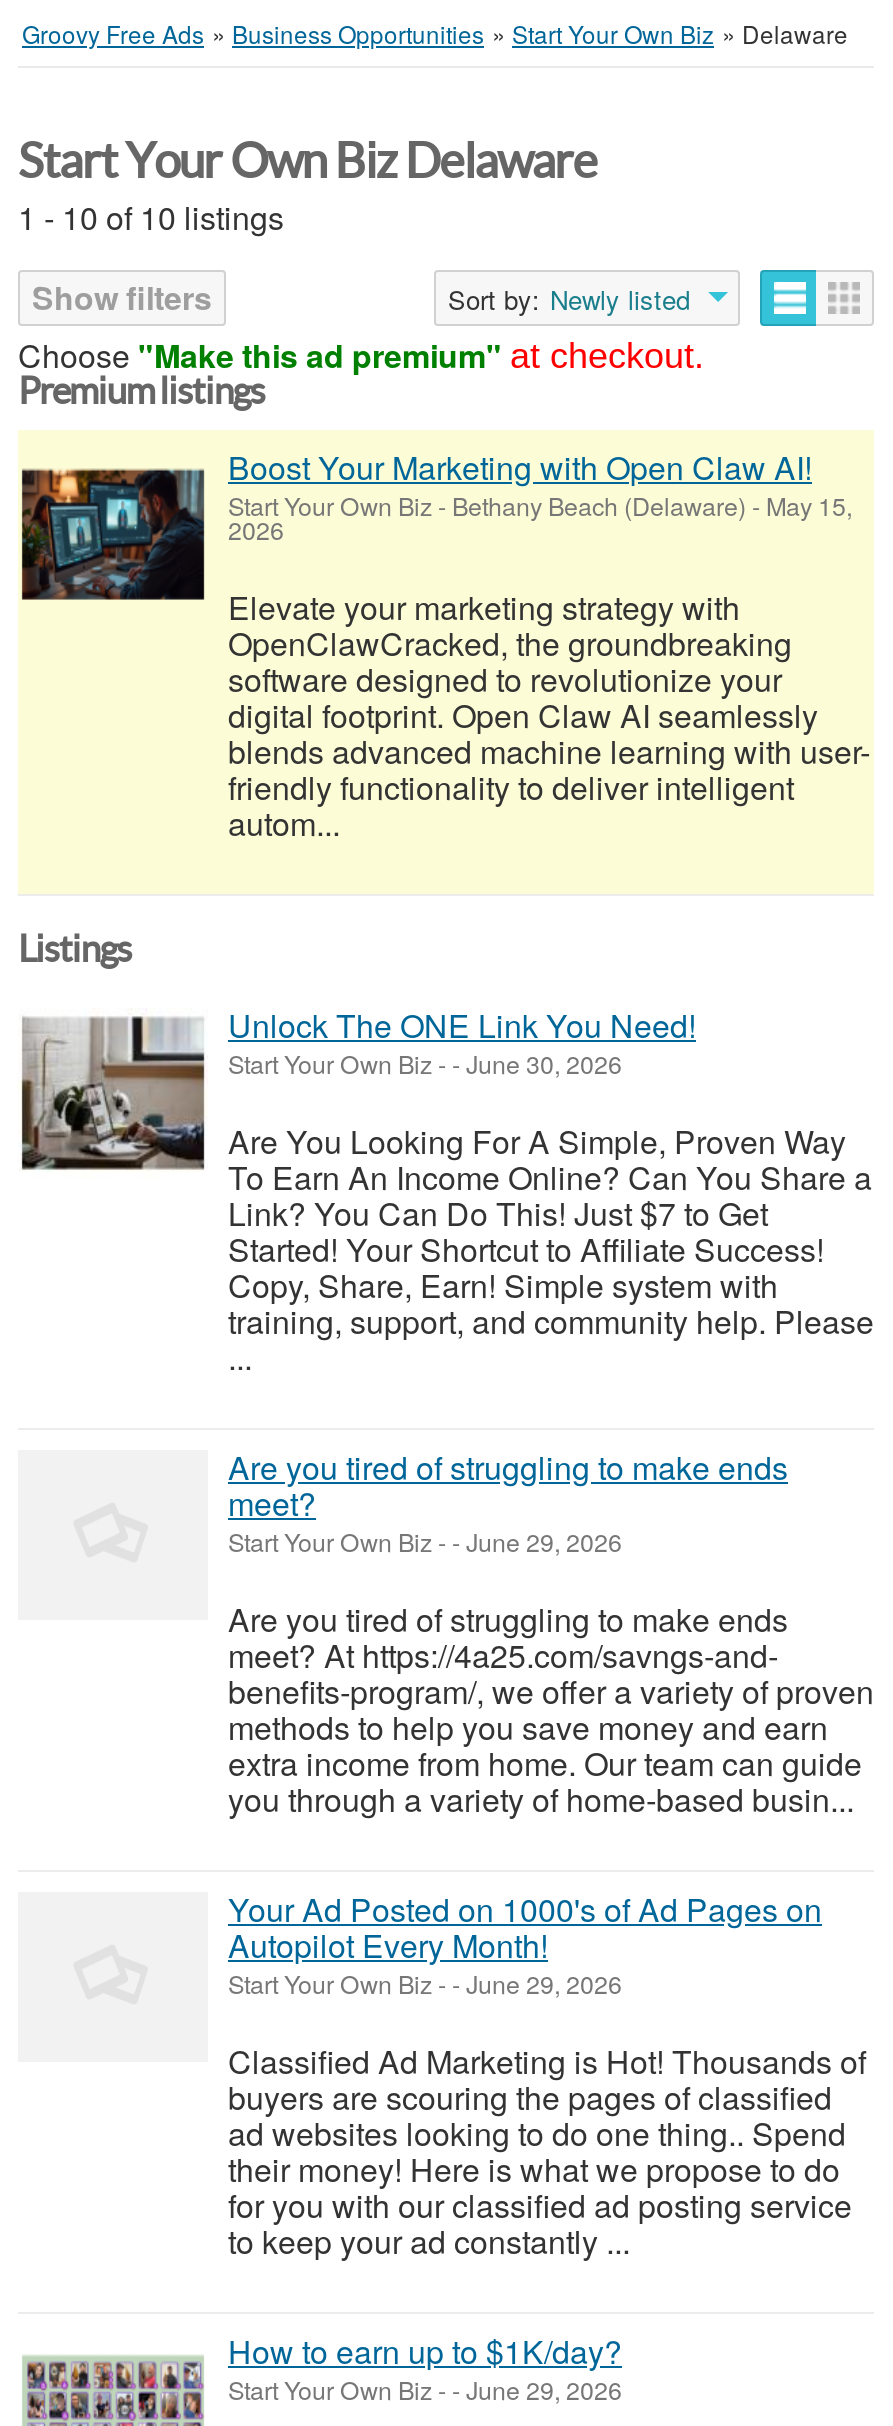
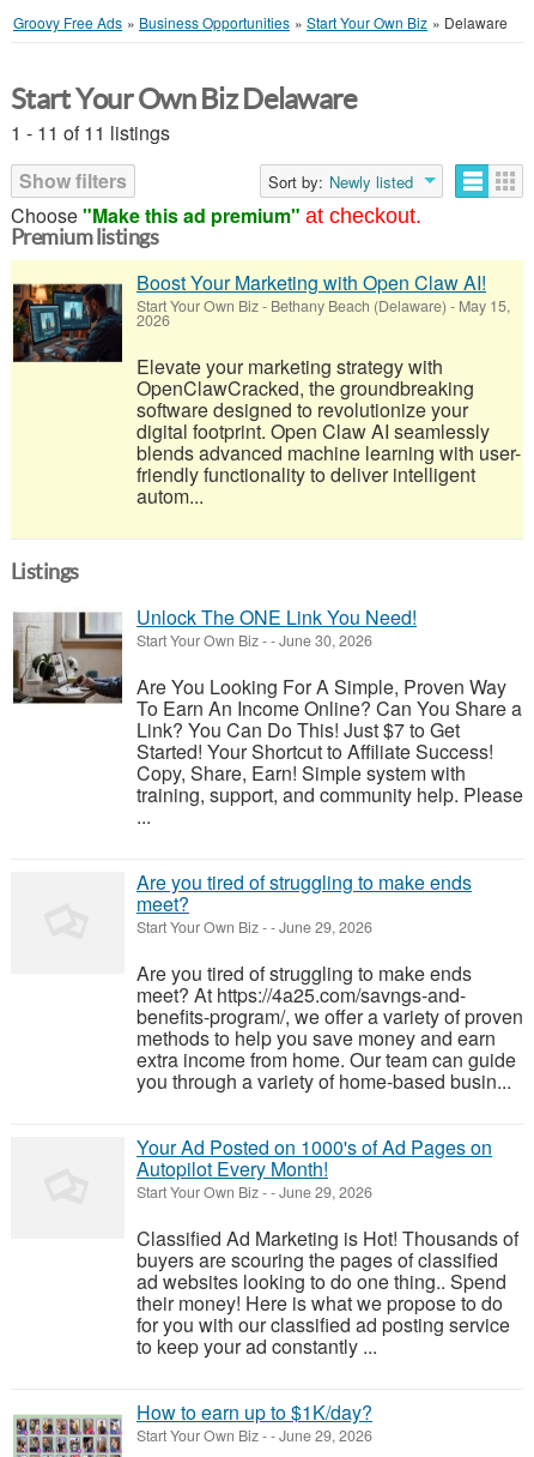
- 1 - 10 of 10 listings
+ 1 - 11 of 11 listings
